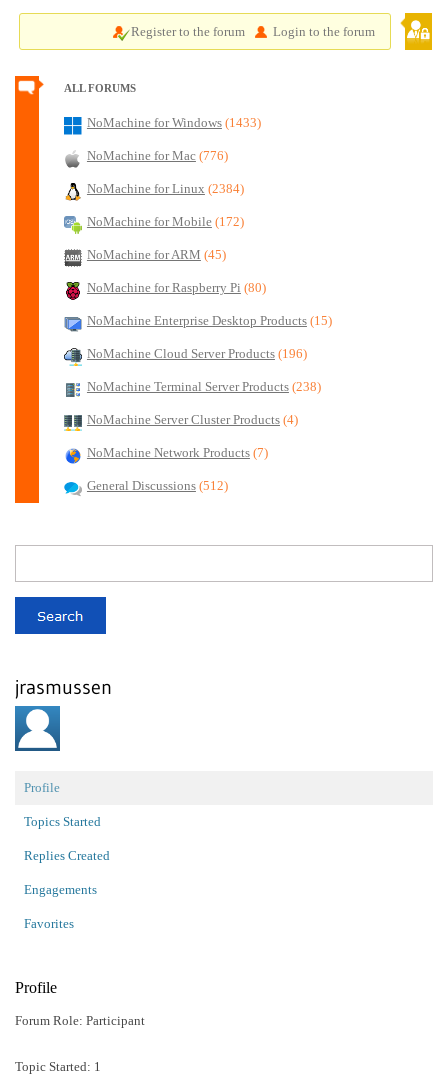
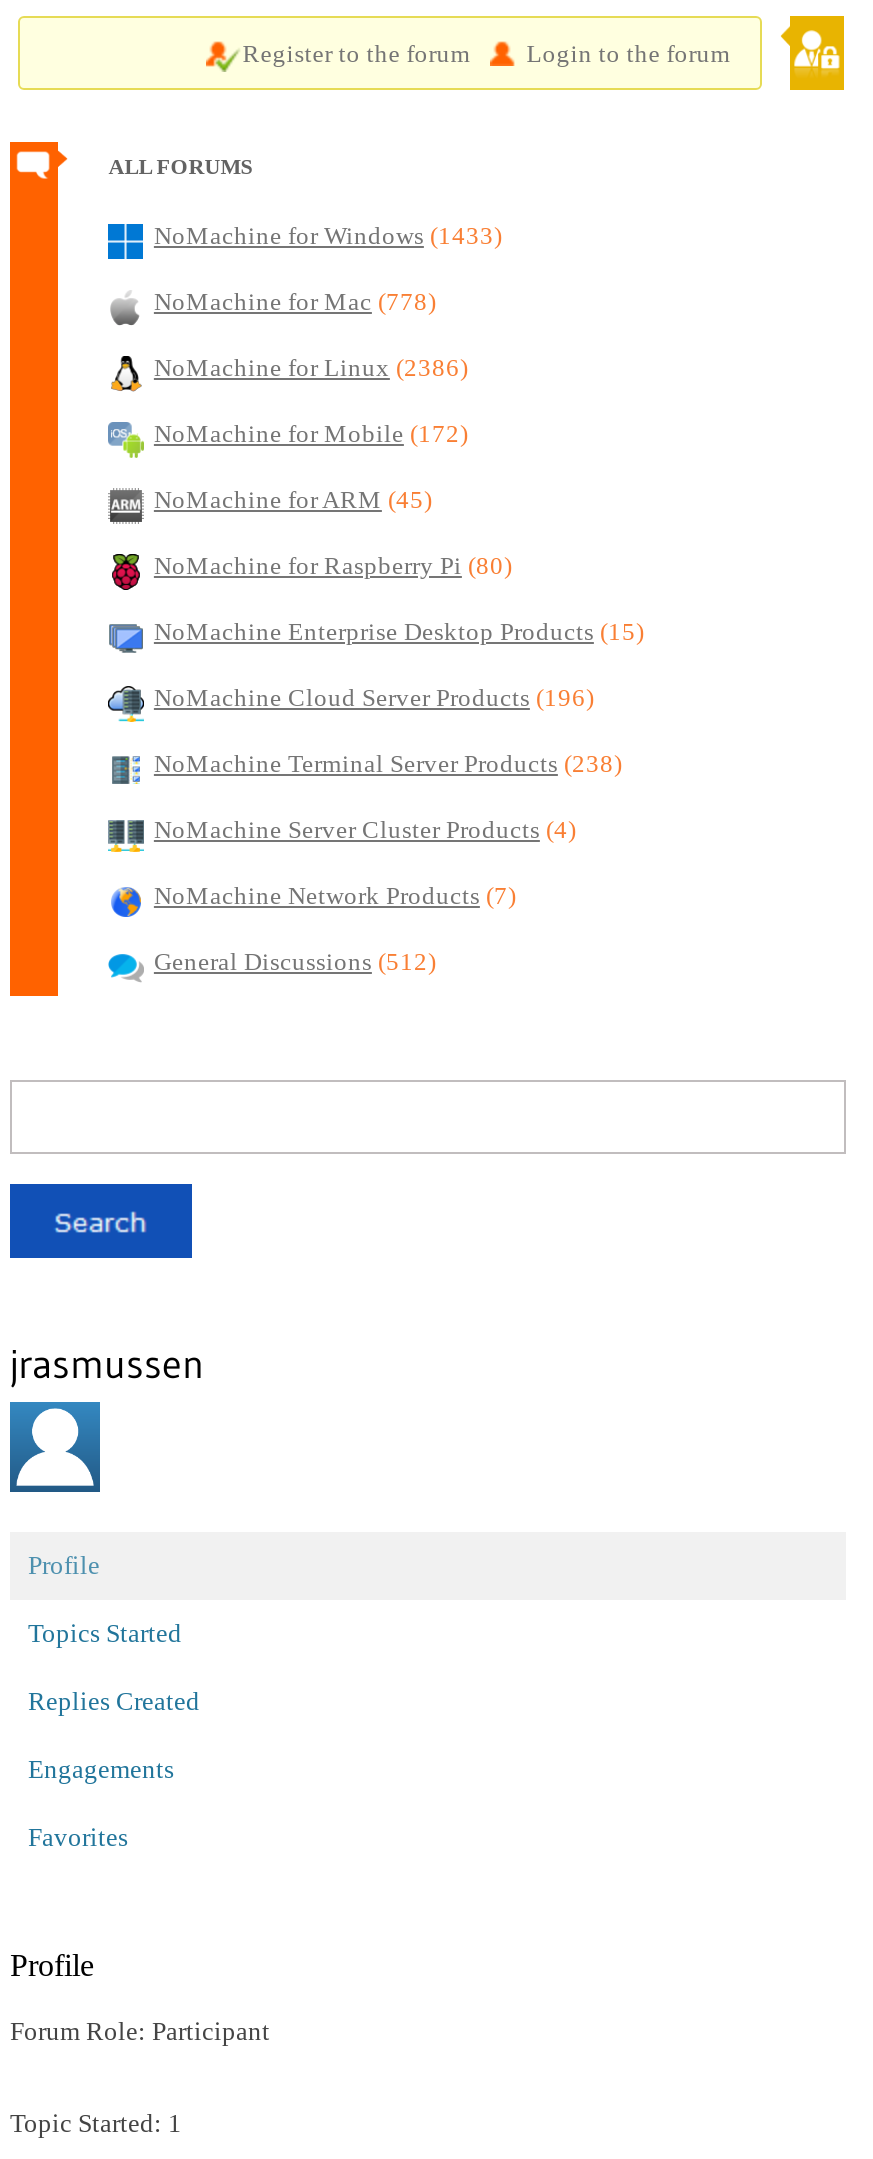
- NoMachine for Mac (776)
+ NoMachine for Mac (778)

- NoMachine for Linux (2384)
+ NoMachine for Linux (2386)
